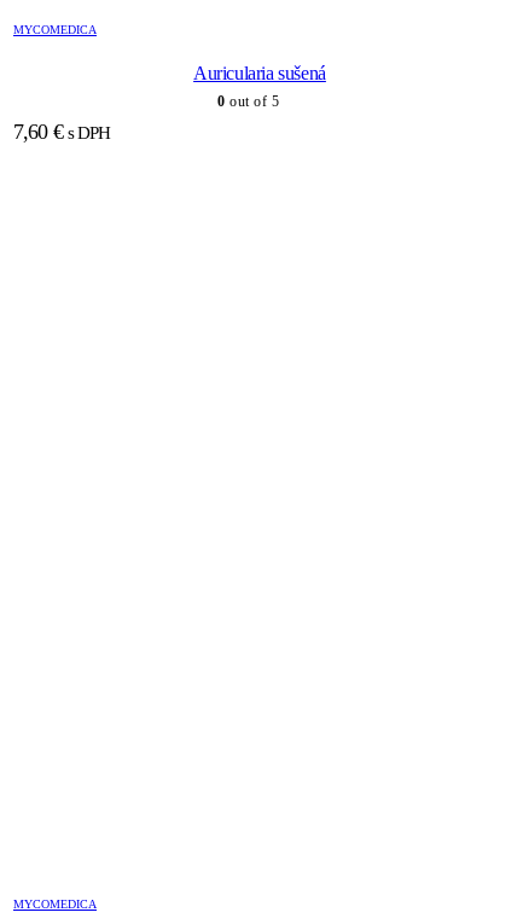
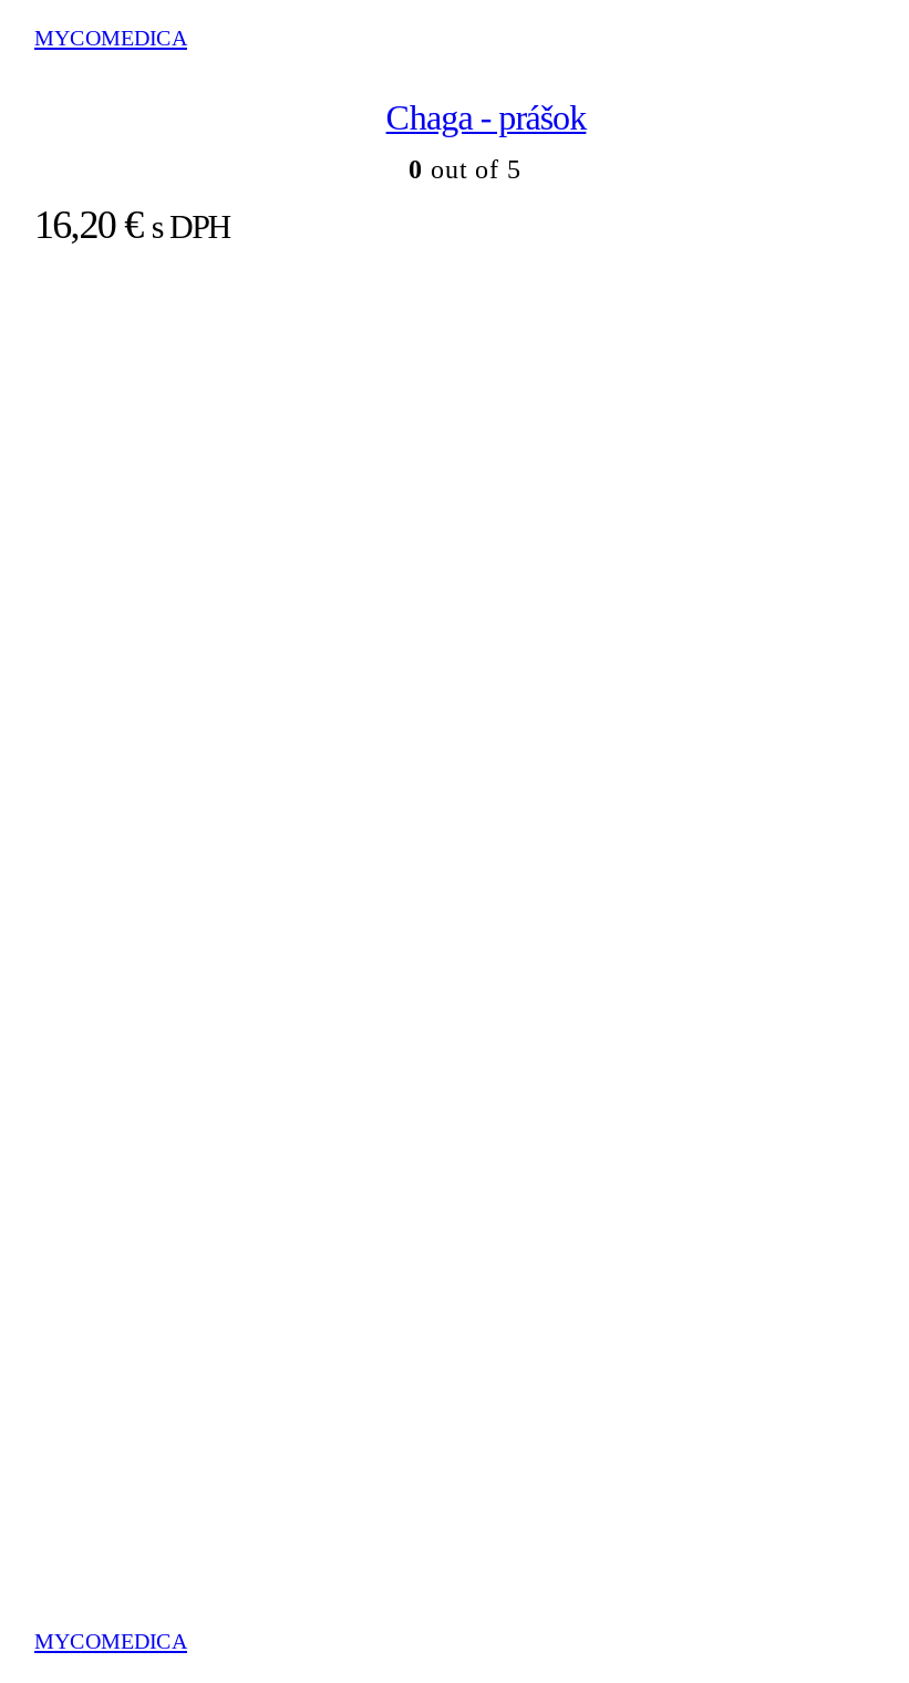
- Auricularia sušená
+ Chaga - prášok

- 7,60 € s DPH
+ 16,20 € s DPH
